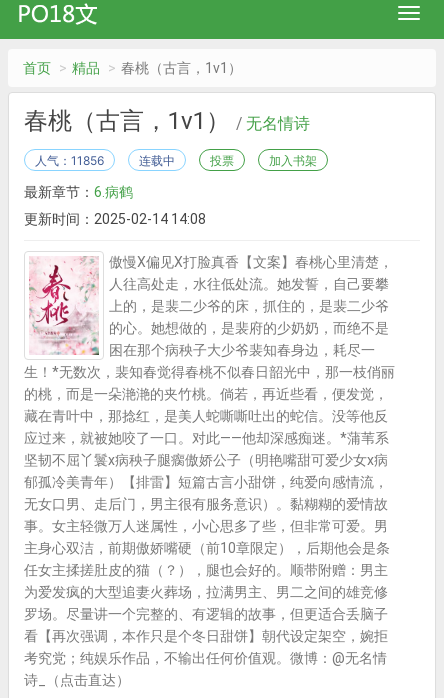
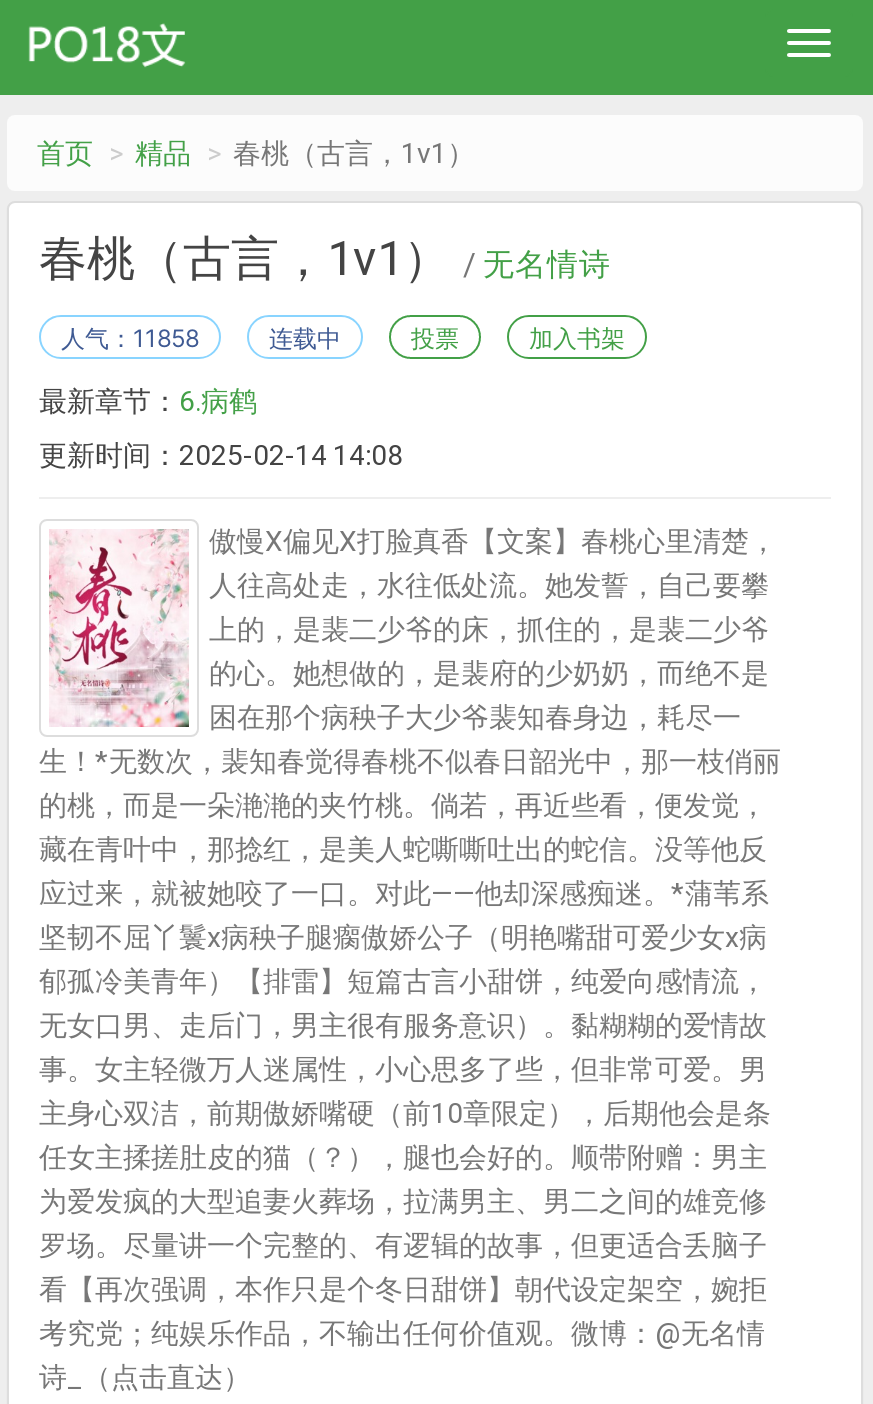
- 人气：11856
+ 人气：11858
